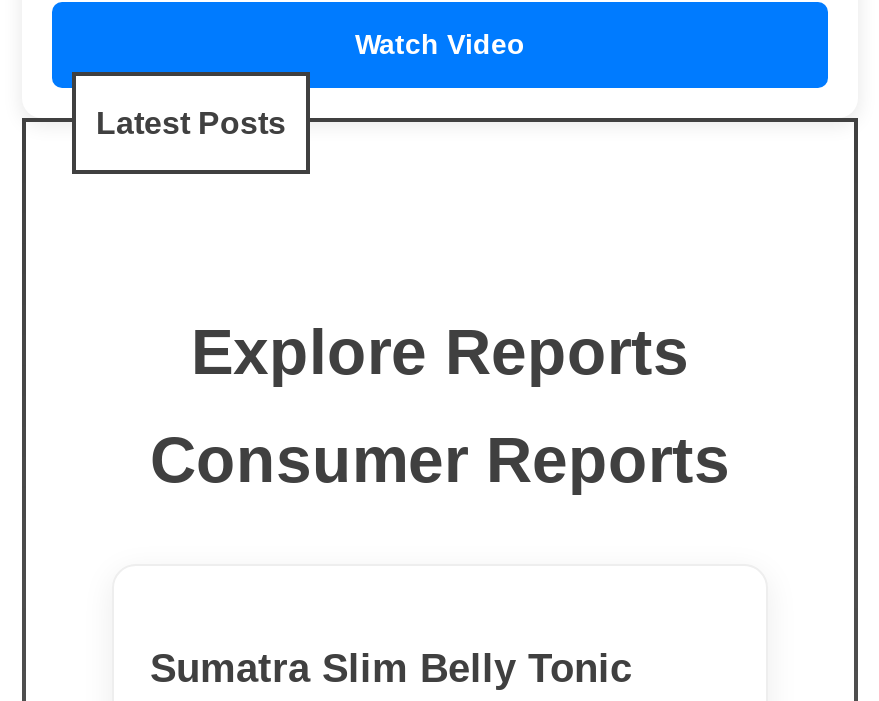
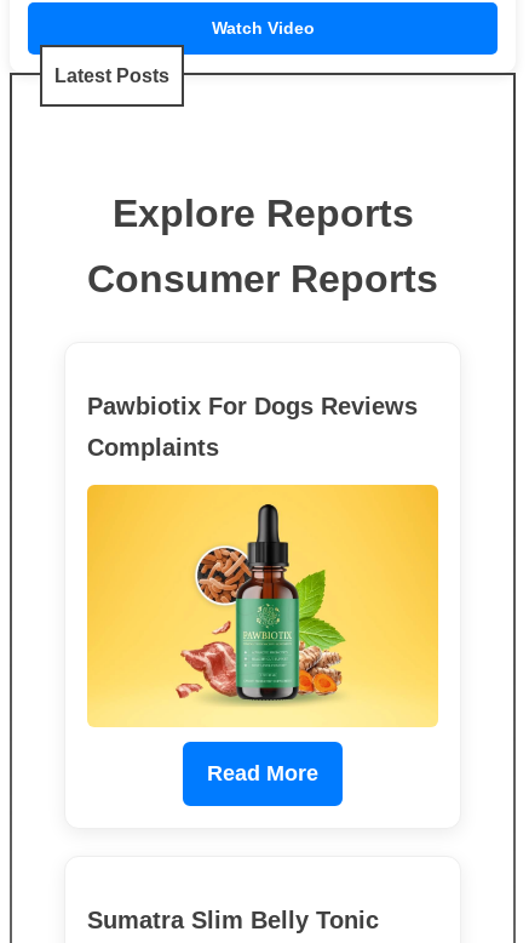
+ [image]
+ Read More

+ Pawbiotix For Dogs Reviews
+ Complaints
